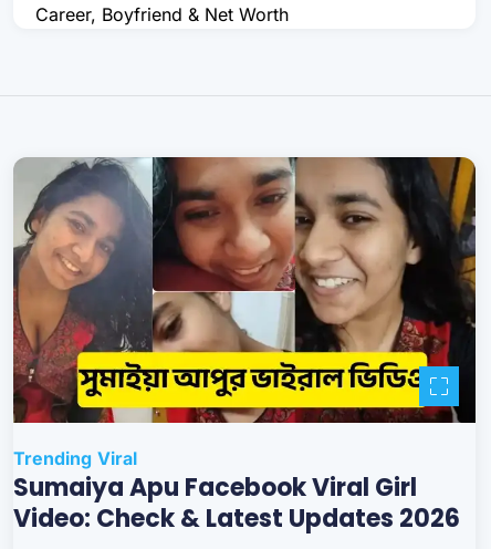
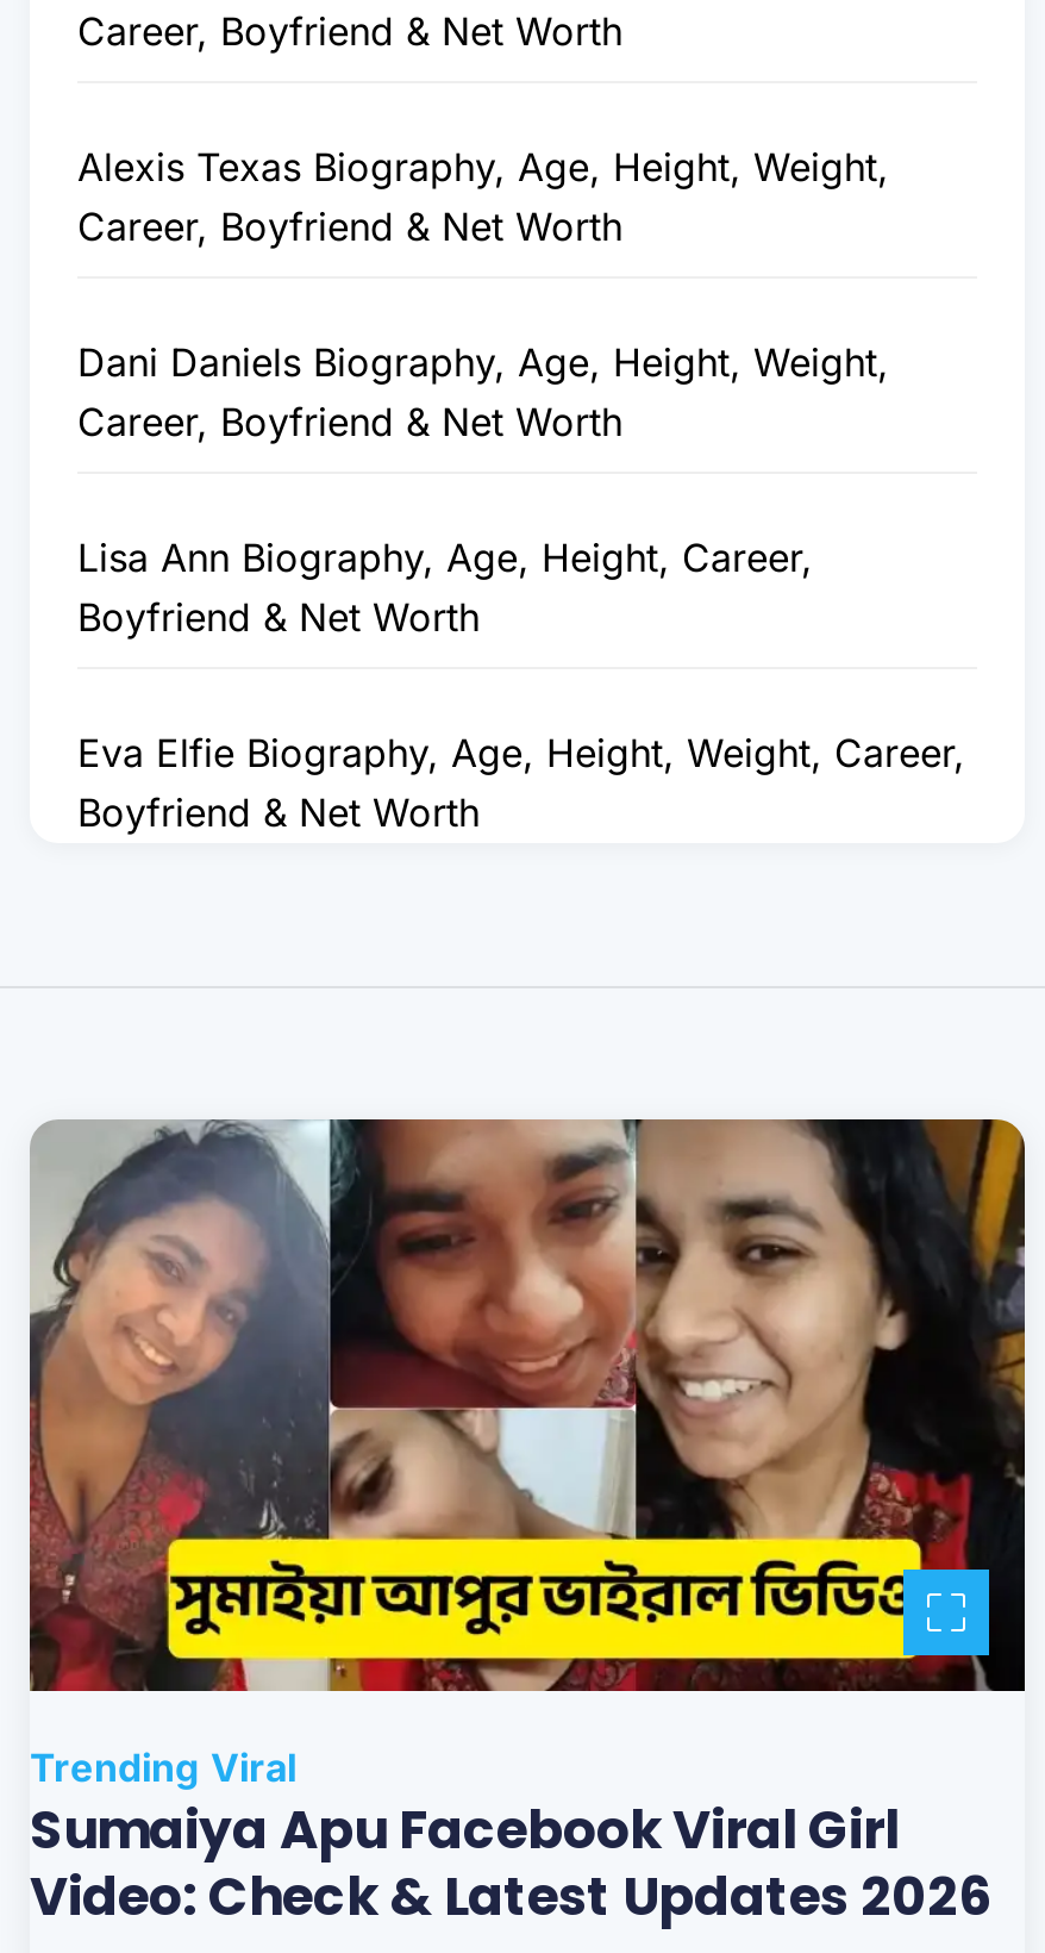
+ Alexis Texas Biography, Age, Height, Weight,
+ Career, Boyfriend & Net Worth
+ Dani Daniels Biography, Age, Height, Weight,
+ Career, Boyfriend & Net Worth
+ Lisa Ann Biography, Age, Height, Career,
+ Boyfriend & Net Worth
+ Eva Elfie Biography, Age, Height, Weight, Career,
+ Boyfriend & Net Worth
